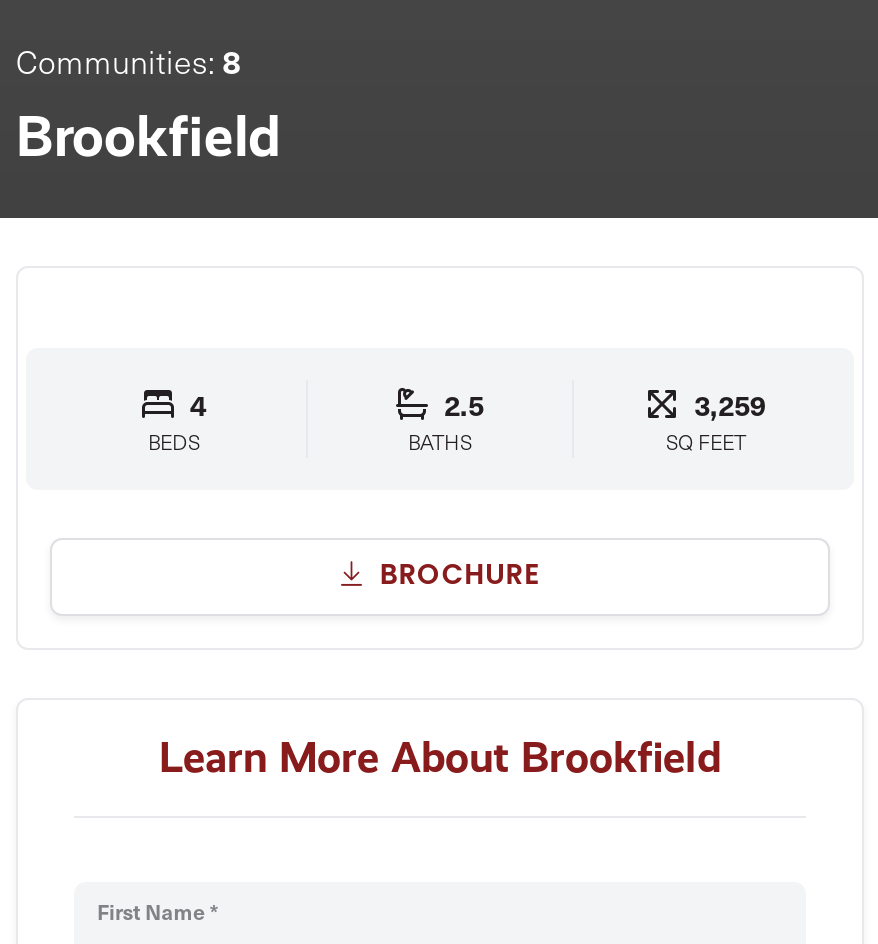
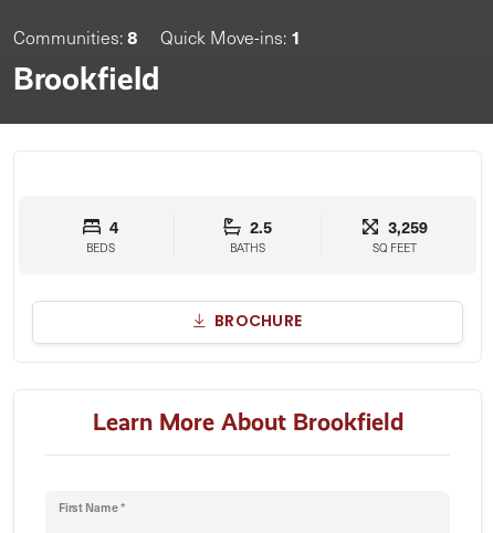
+ Quick Move-ins: 1
